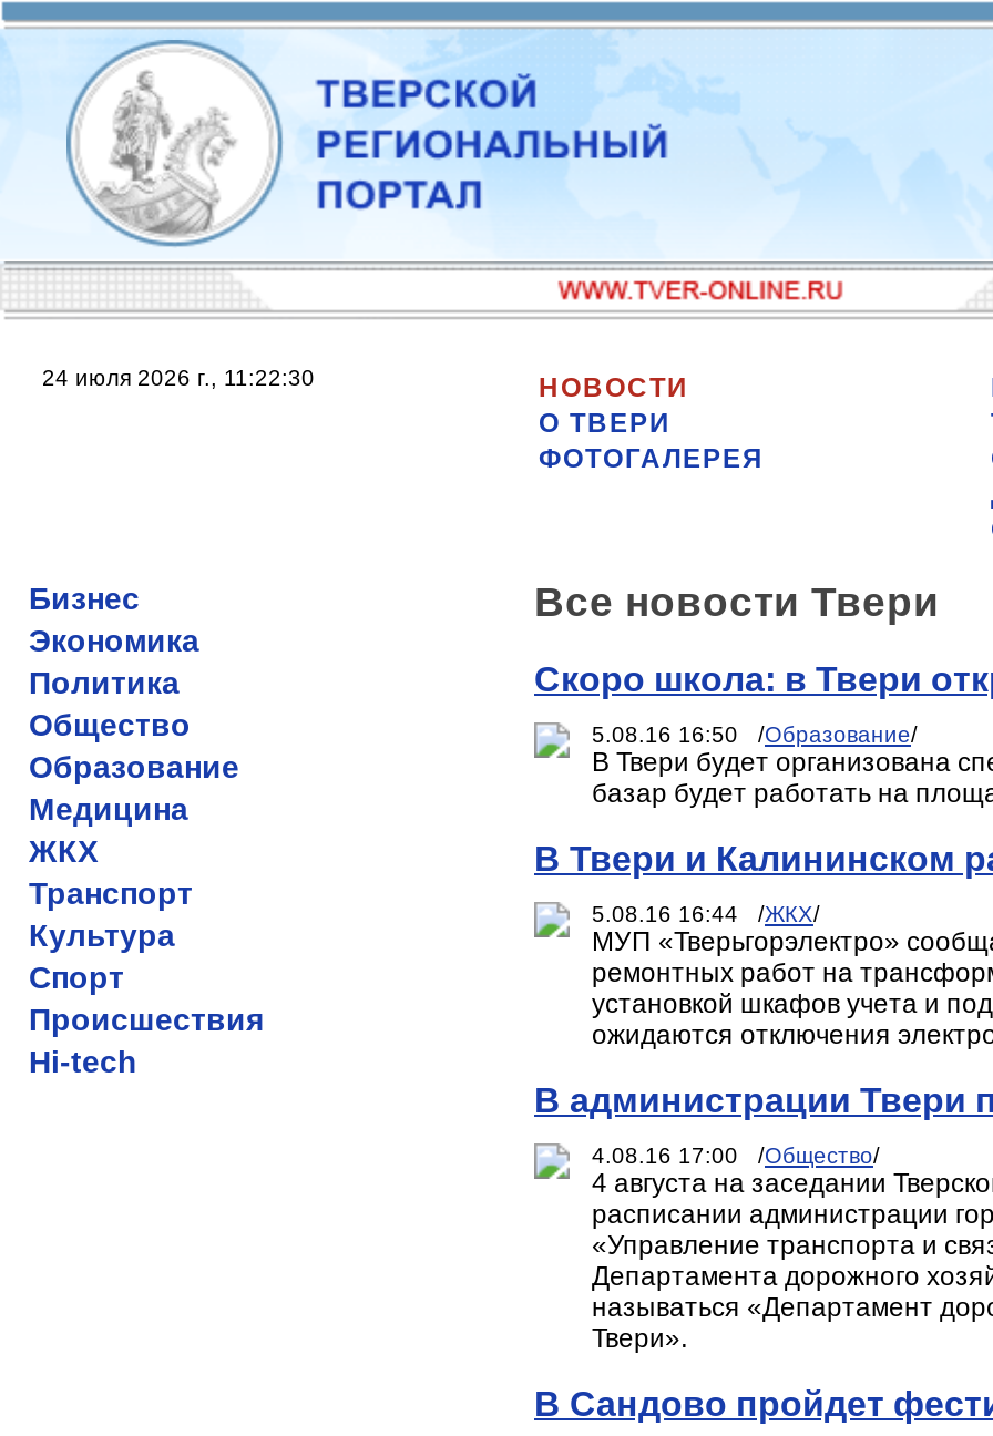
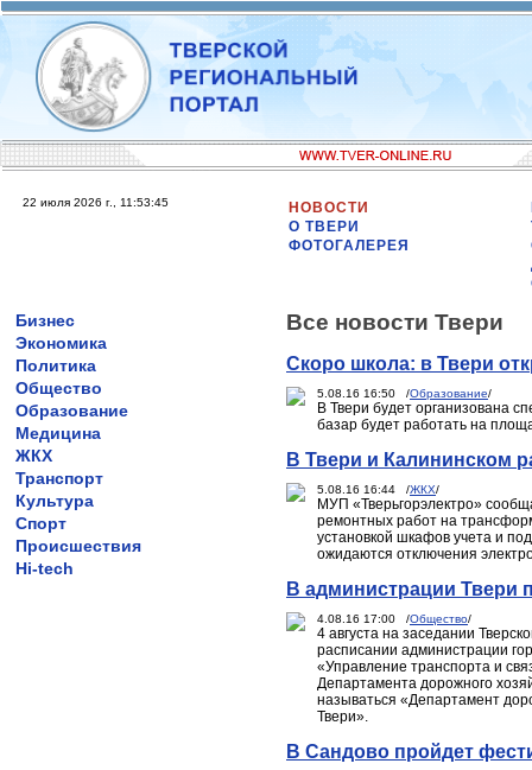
- 24 июля 2026 г., 11:22:30
+ 22 июля 2026 г., 11:53:45
